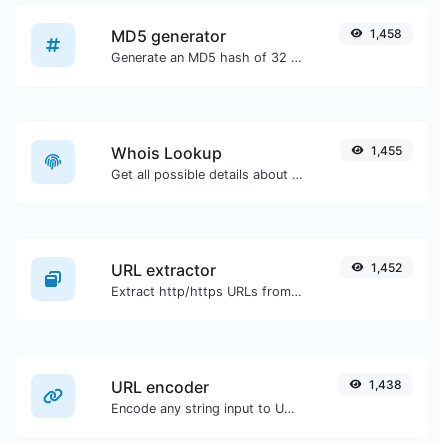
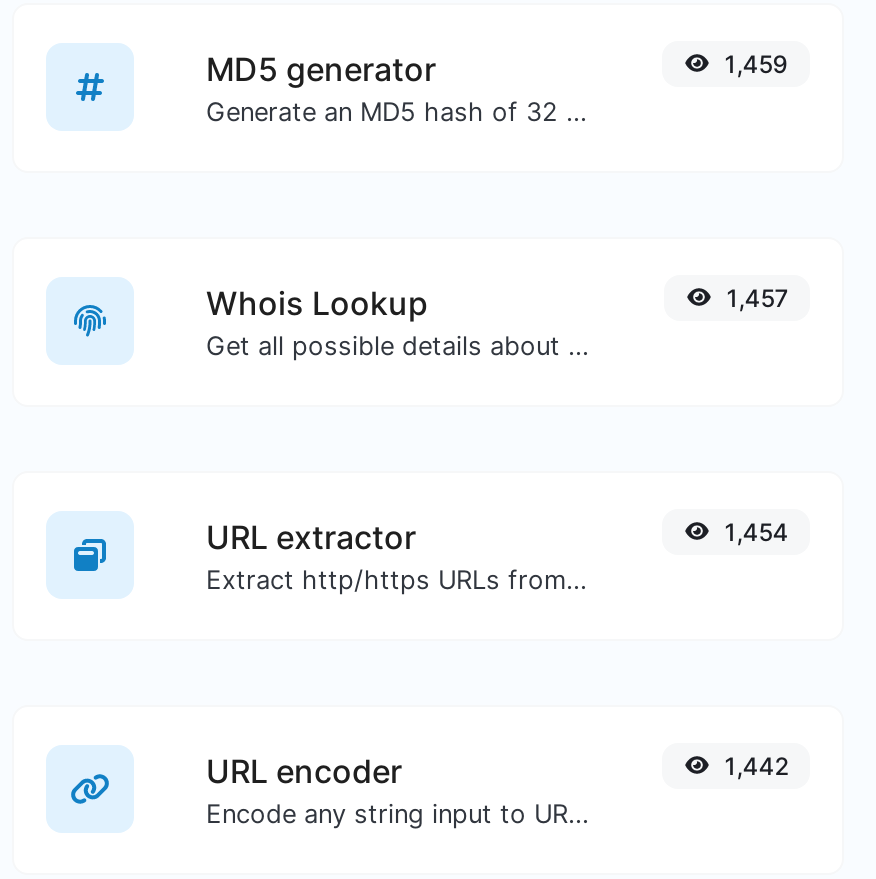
- 1,458
+ 1,459

- 1,455
+ 1,457

- 1,452
+ 1,454

- 1,438
+ 1,442
